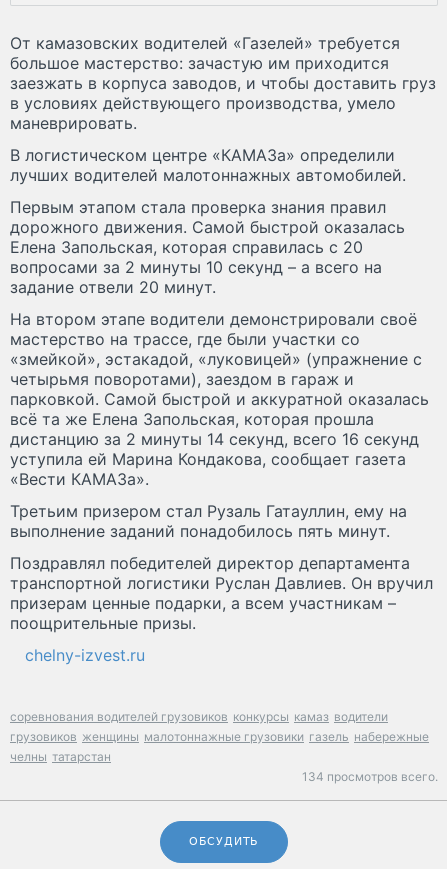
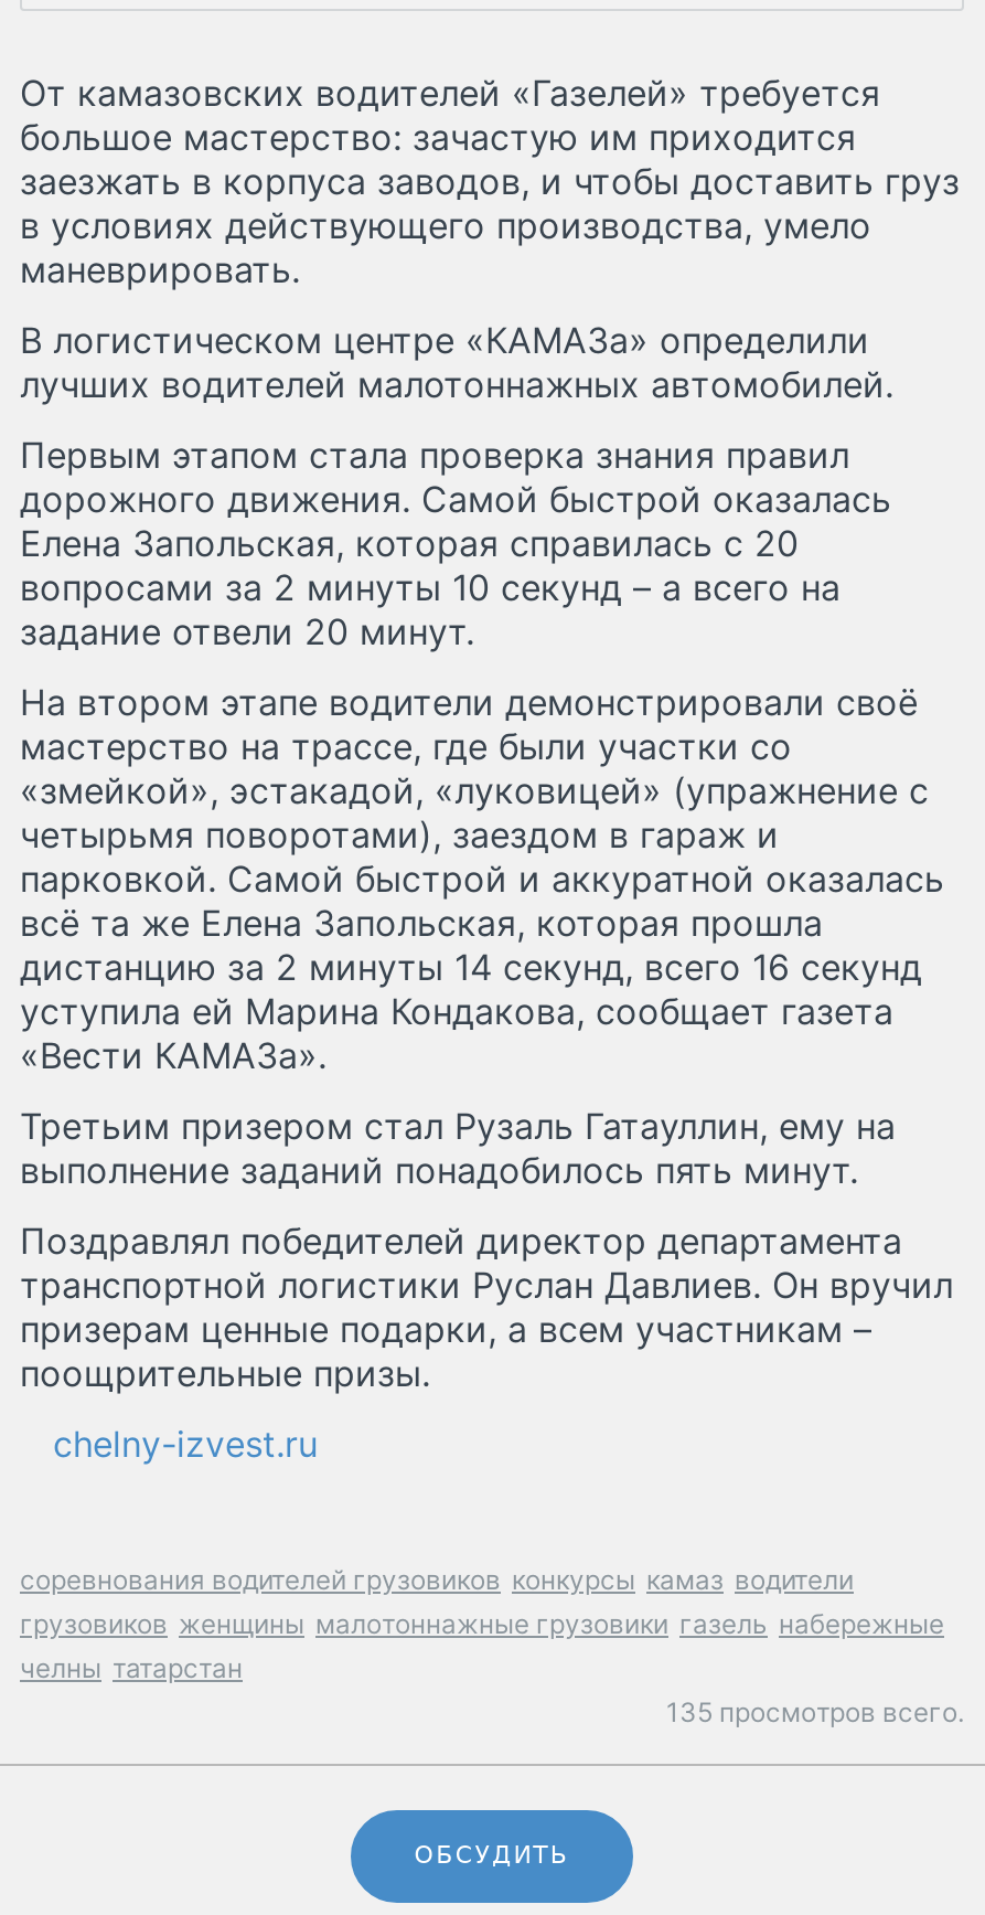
- 134 просмотров всего.
+ 135 просмотров всего.
